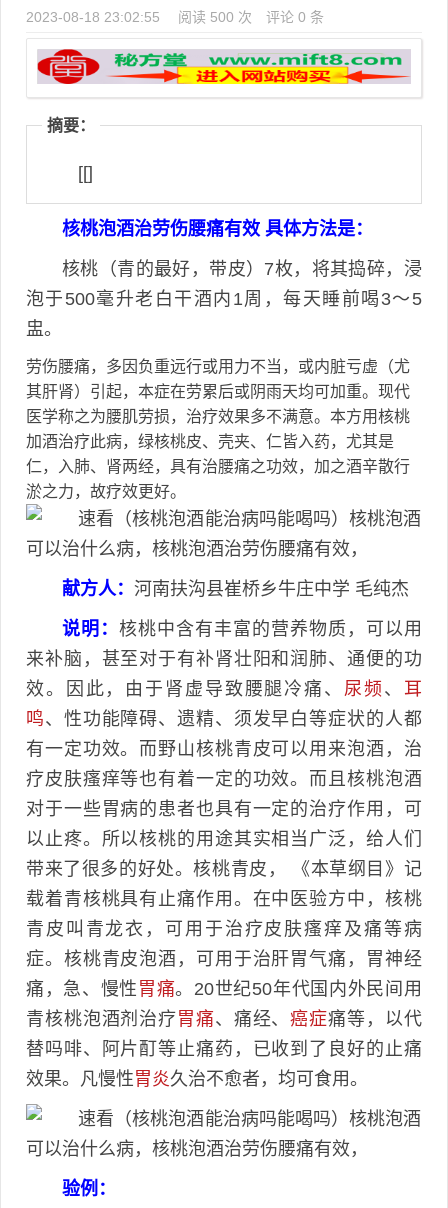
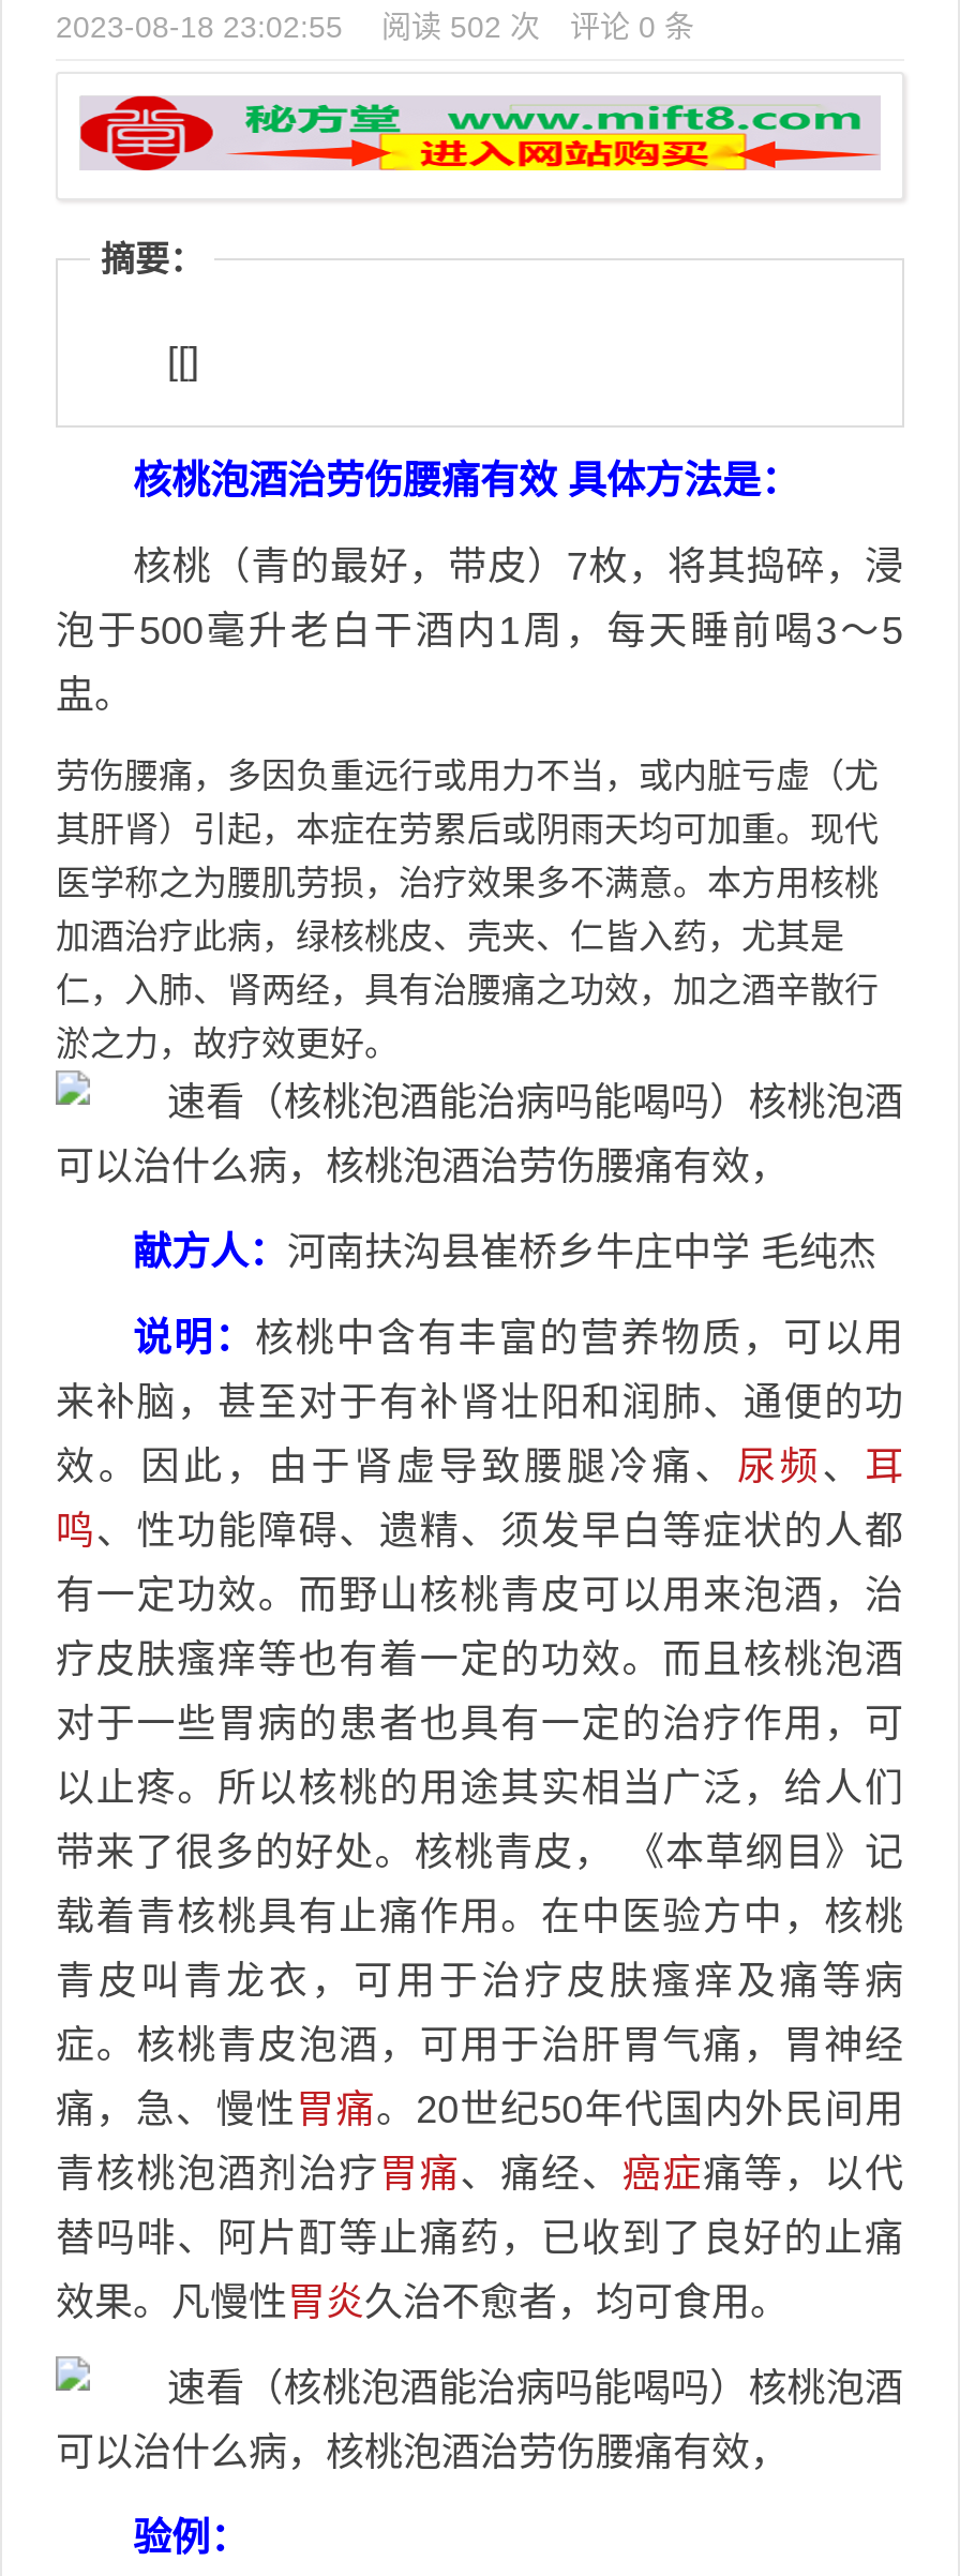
- 2023-08-18 23:02:55 阅读 500 次 评论 0 条
+ 2023-08-18 23:02:55 阅读 502 次 评论 0 条
